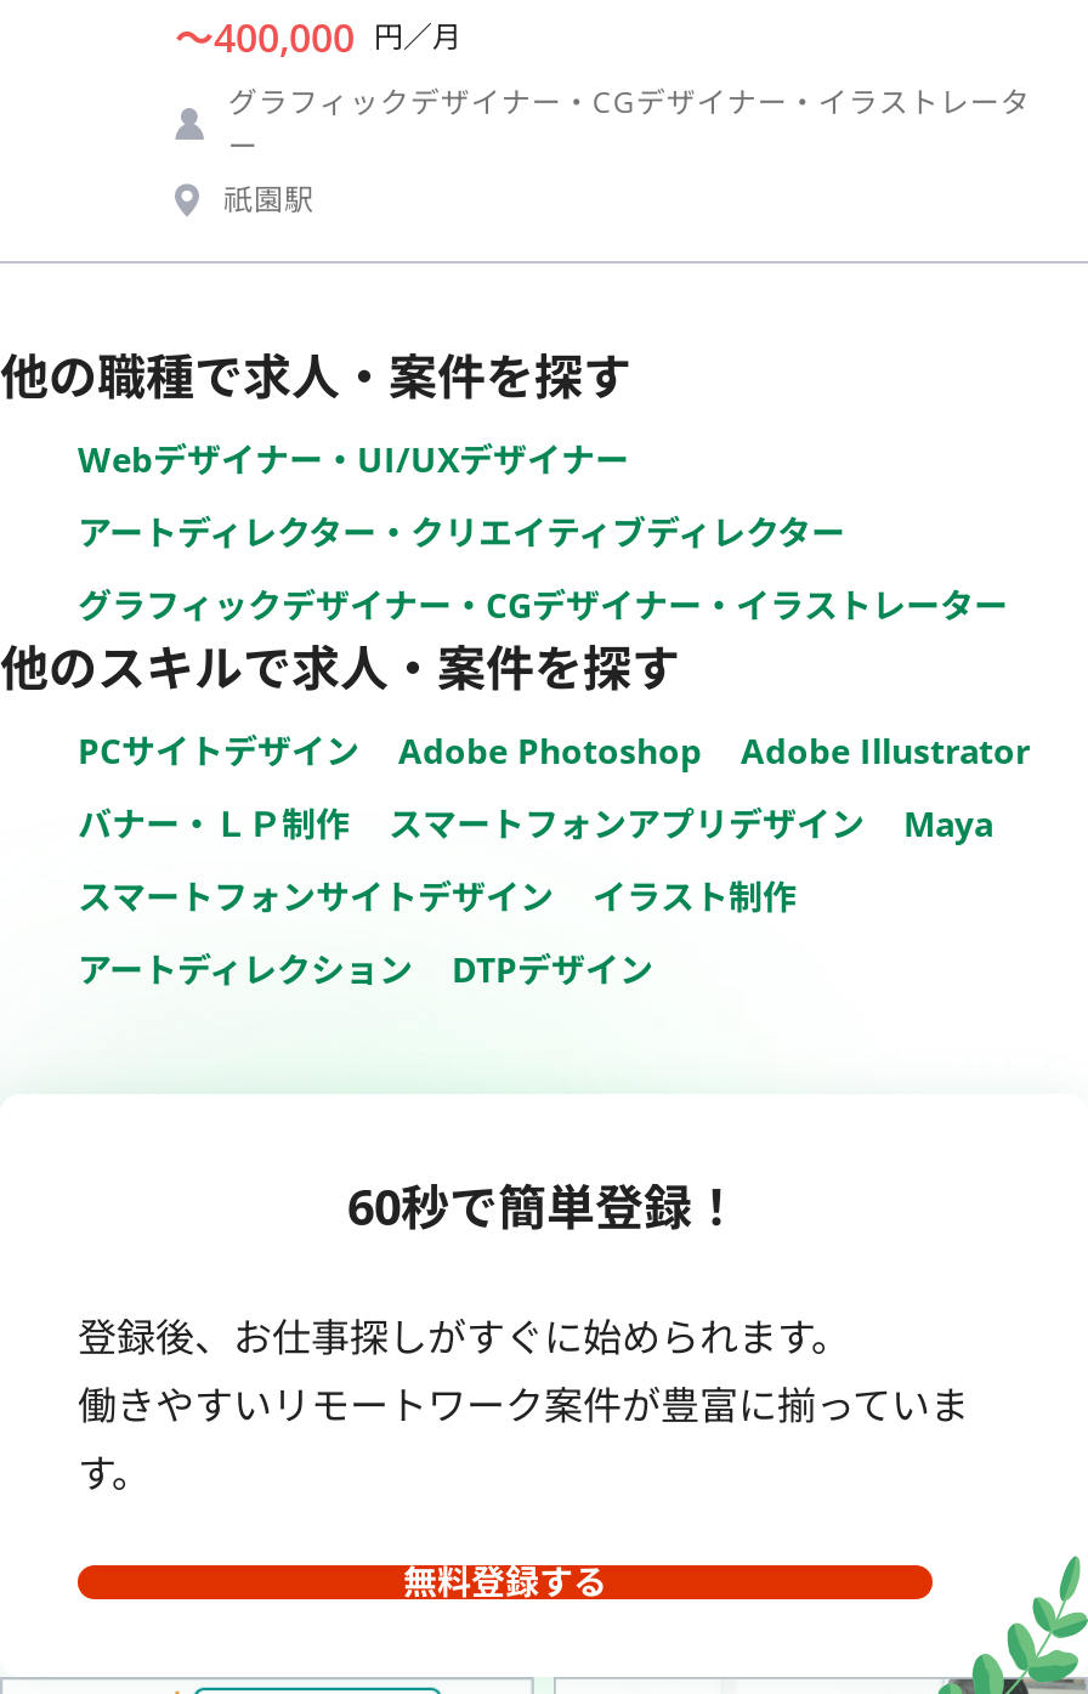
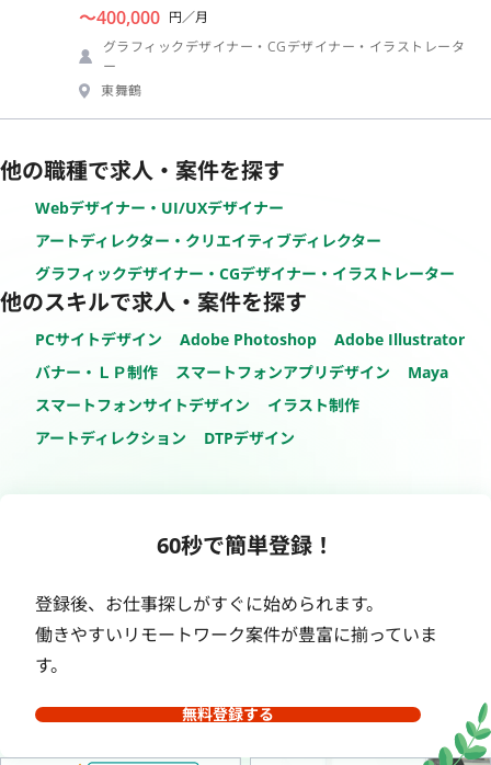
- 祇園駅
+ 東舞鶴
